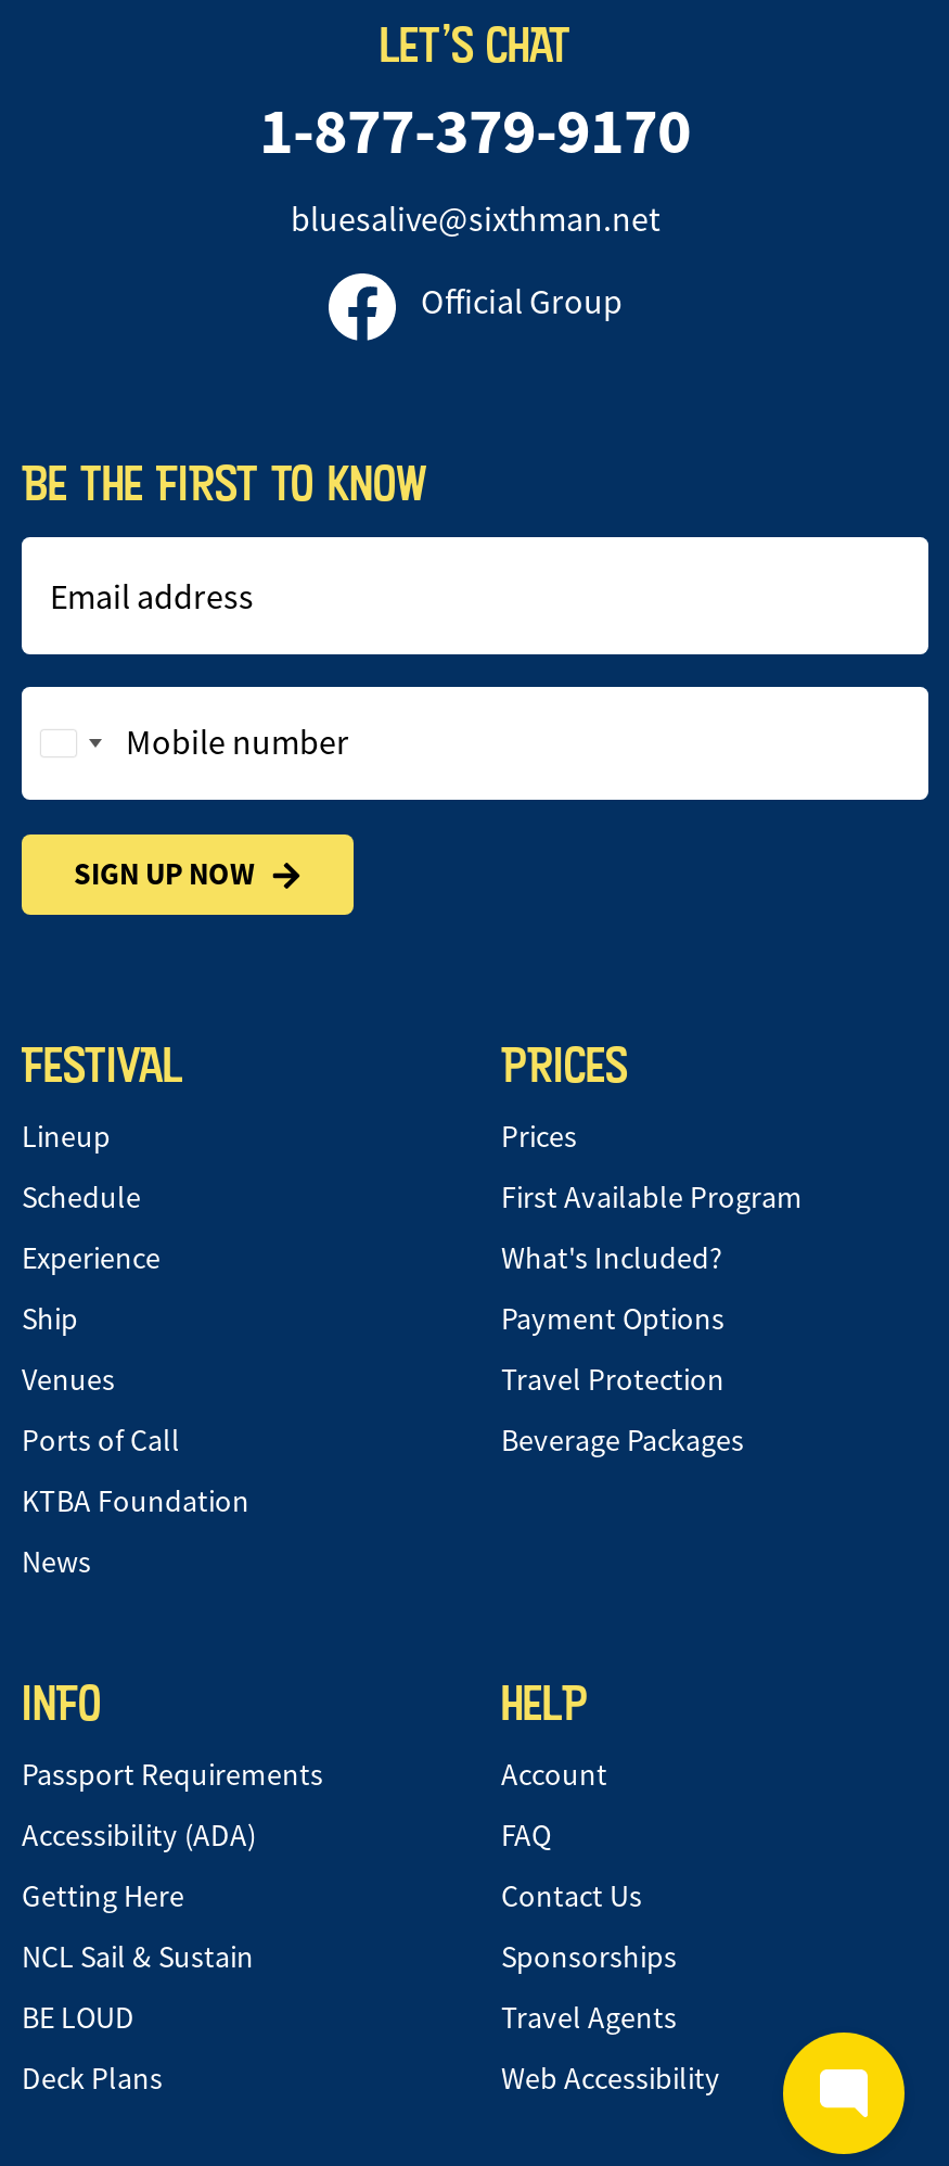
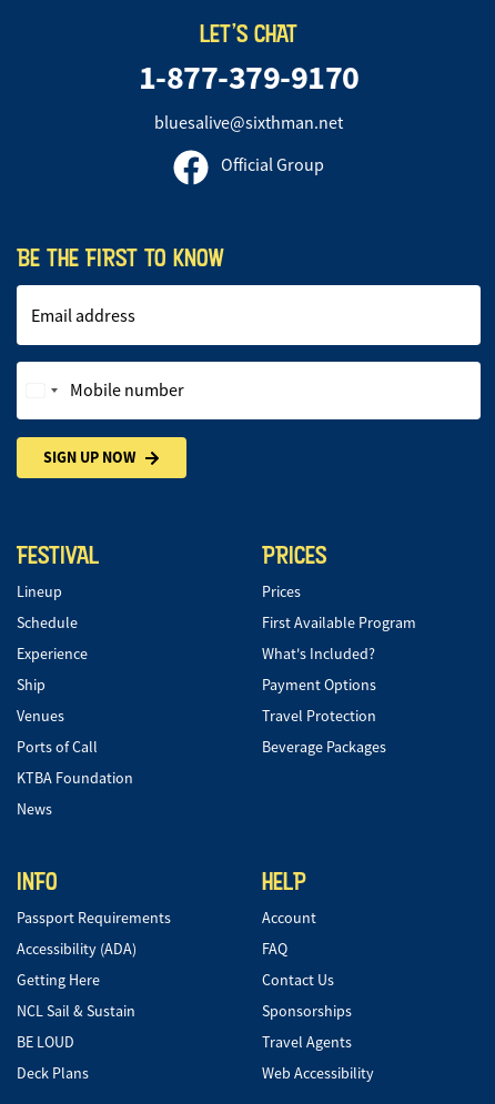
- [image]
